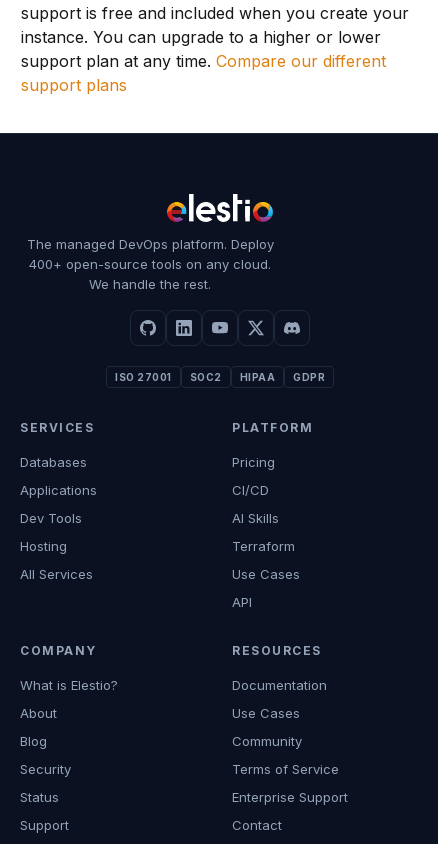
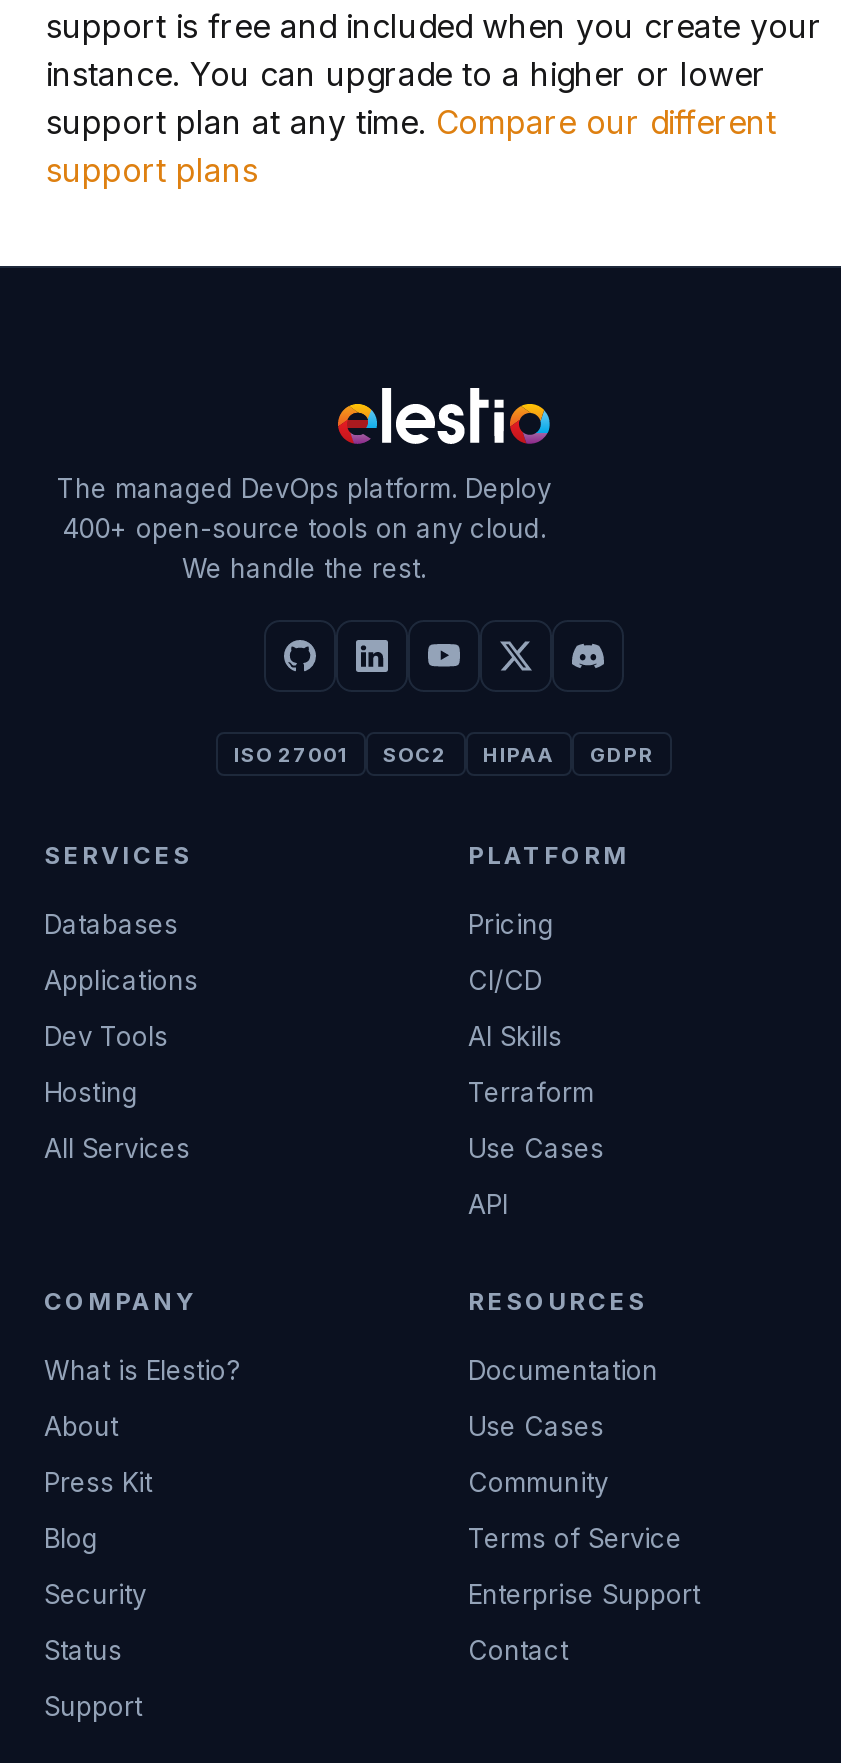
+ Press Kit
